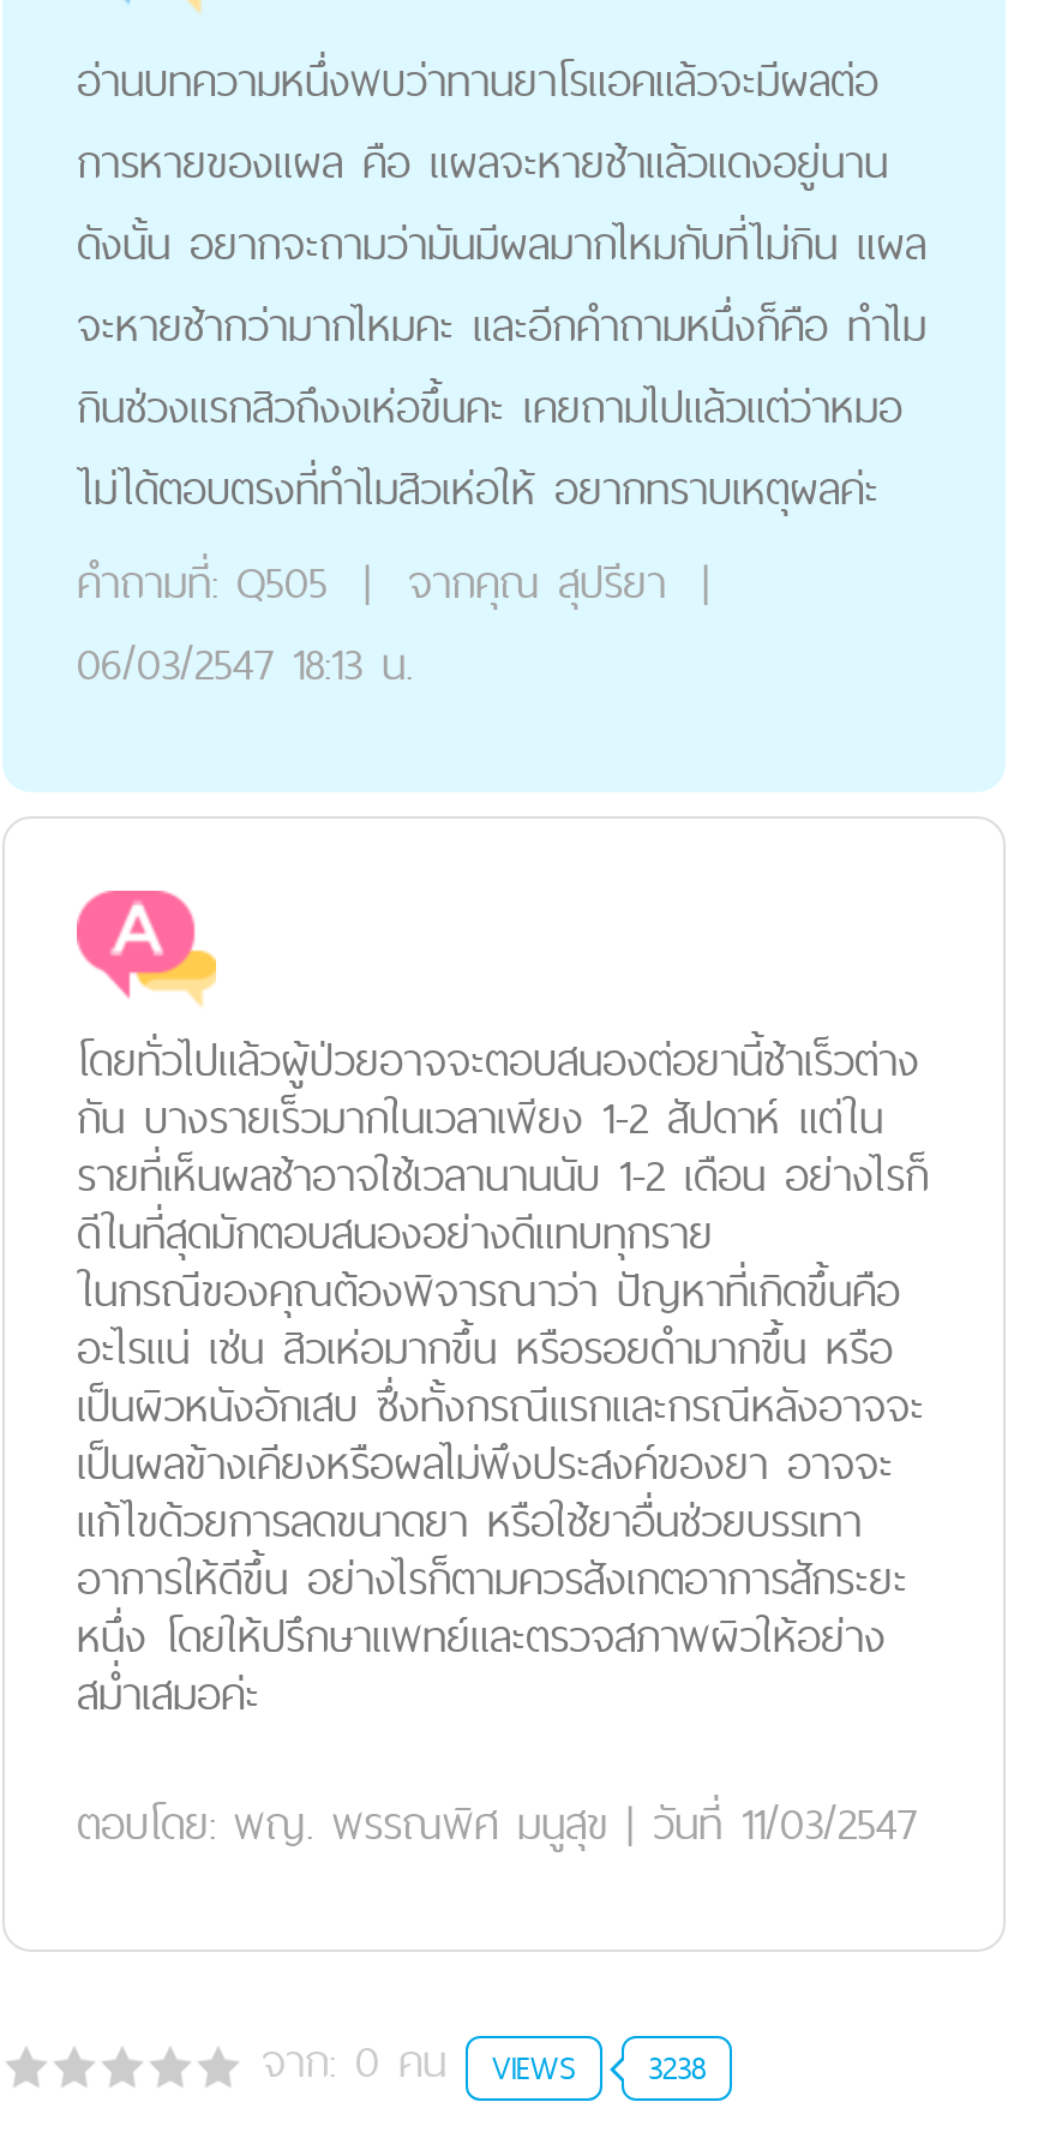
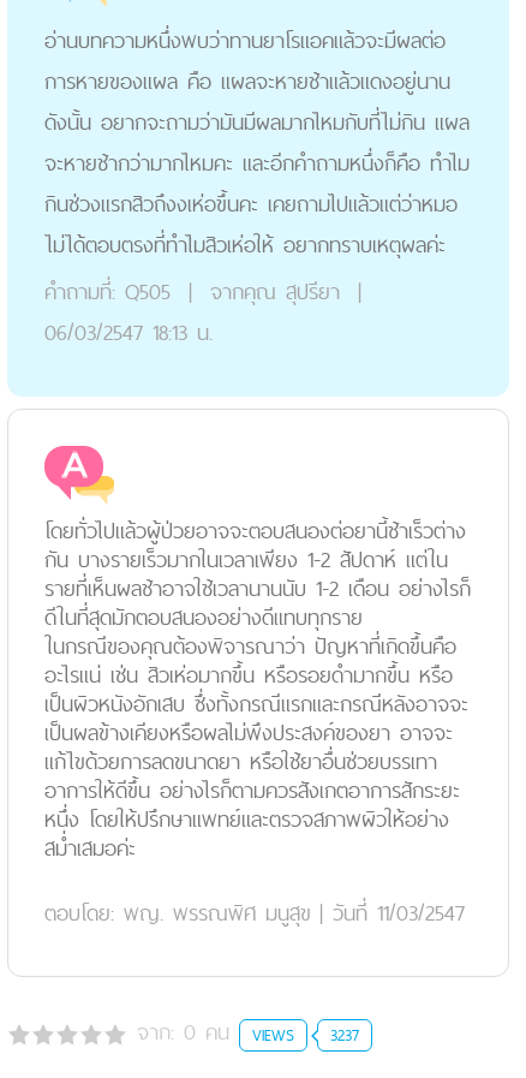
- จาก: 0คน VIEWS 3238
+ จาก: 0คน VIEWS 3237
